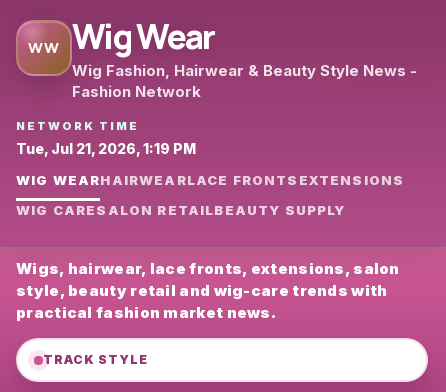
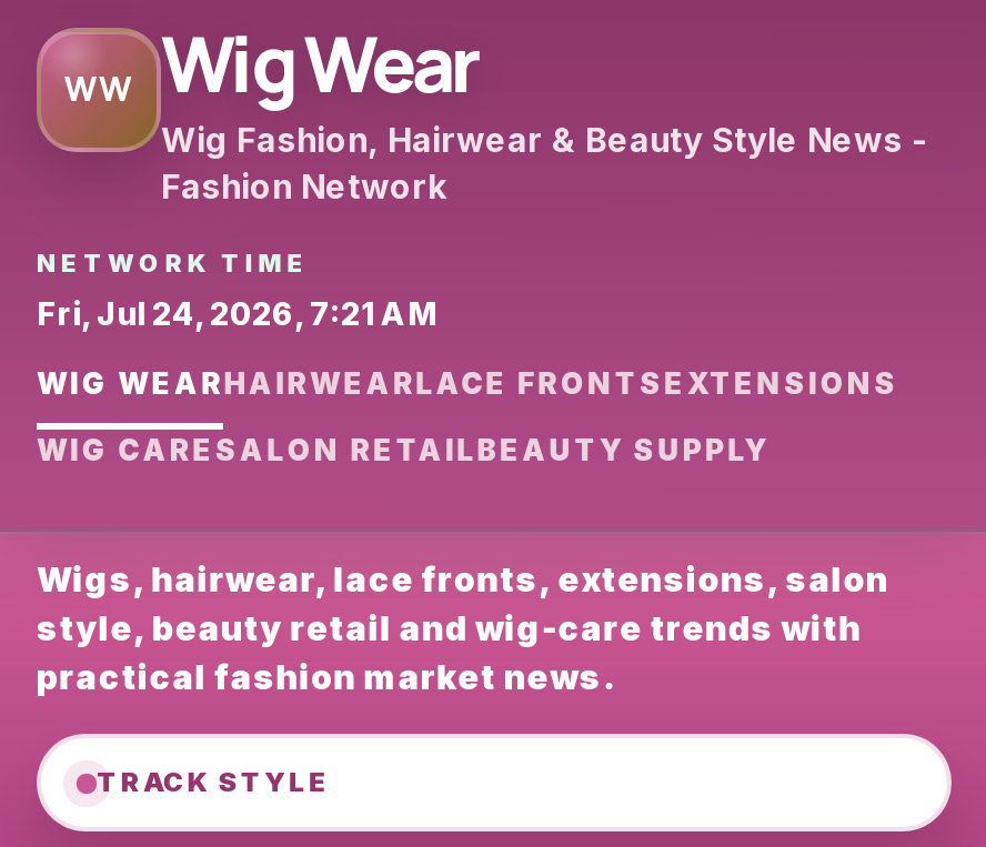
- Tue, Jul 21, 2026, 1:19 PM
+ Fri, Jul 24, 2026, 7:21 AM
